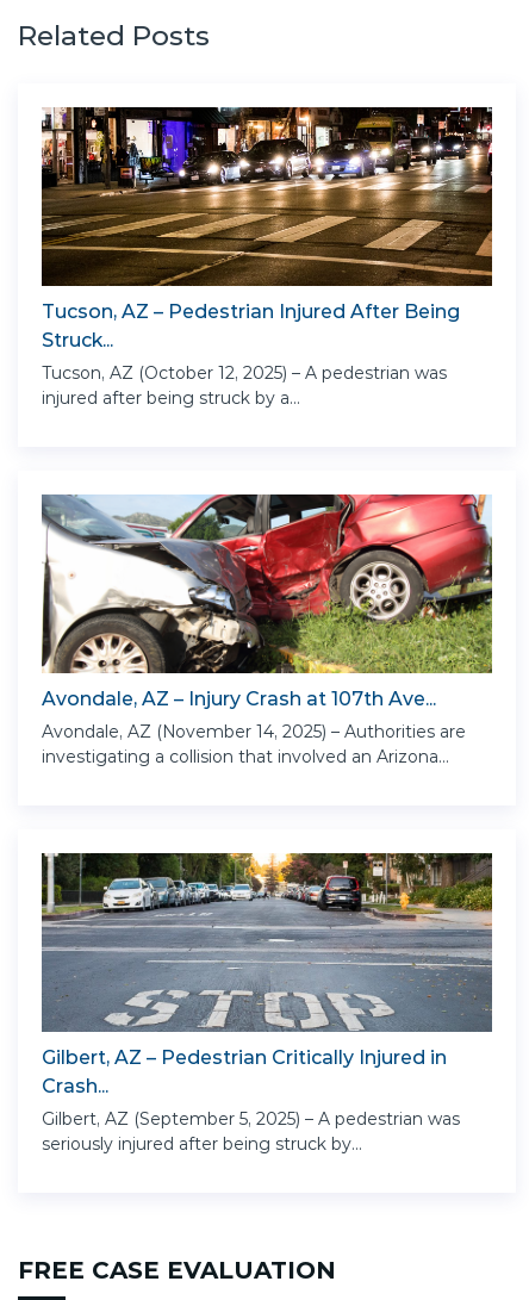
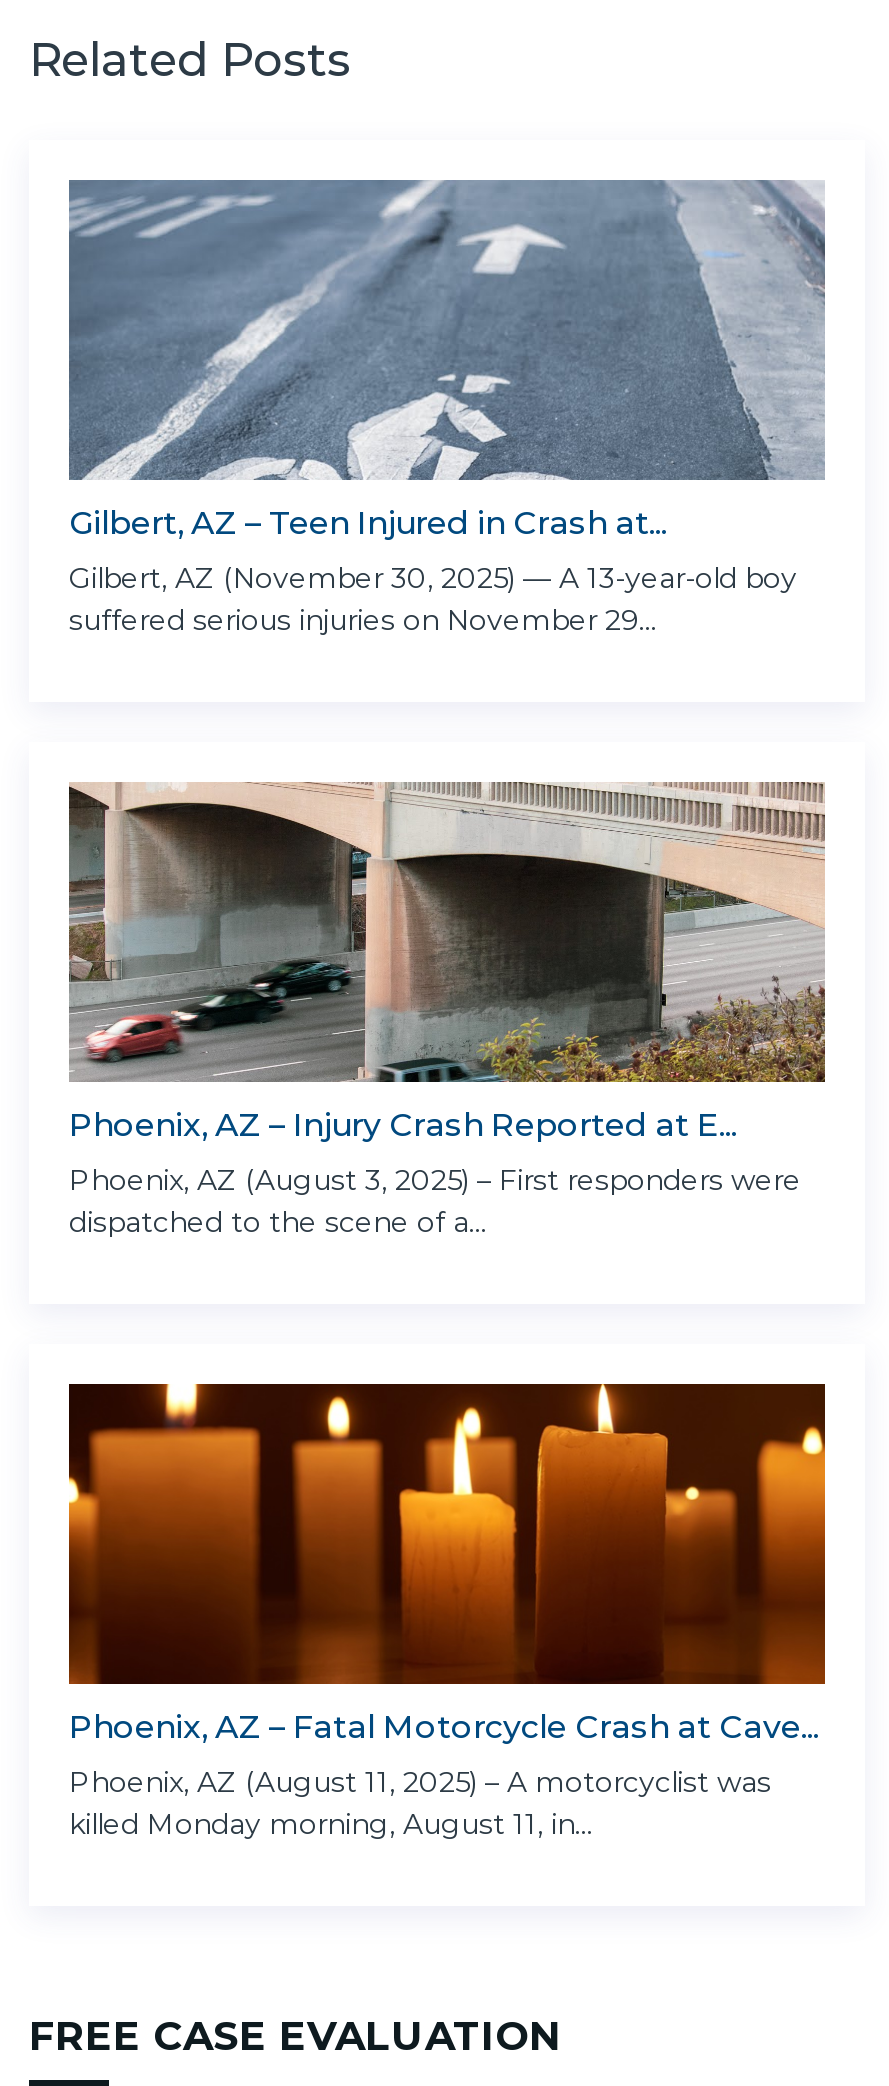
- [image]
- Tucson, AZ – Pedestrian Injured After Being
- Struck...
+ [image]
+ Gilbert, AZ – Teen Injured in Crash at...

- Tucson, AZ (October 12, 2025) – A pedestrian was
- injured after being struck by a...
+ Gilbert, AZ (November 30, 2025) — A 13-year-old boy
+ suffered serious injuries on November 29...

- [image]
- Avondale, AZ – Injury Crash at 107th Ave...
+ [image]
+ Phoenix, AZ – Injury Crash Reported at E...

- Avondale, AZ (November 14, 2025) – Authorities are
- investigating a collision that involved an Arizona...
+ Phoenix, AZ (August 3, 2025) – First responders were
+ dispatched to the scene of a...

- [image]
- Gilbert, AZ – Pedestrian Critically Injured in
- Crash...
+ [image]
+ Phoenix, AZ – Fatal Motorcycle Crash at Cave...

- Gilbert, AZ (September 5, 2025) – A pedestrian was
- seriously injured after being struck by...
+ Phoenix, AZ (August 11, 2025) – A motorcyclist was
+ killed Monday morning, August 11, in...
